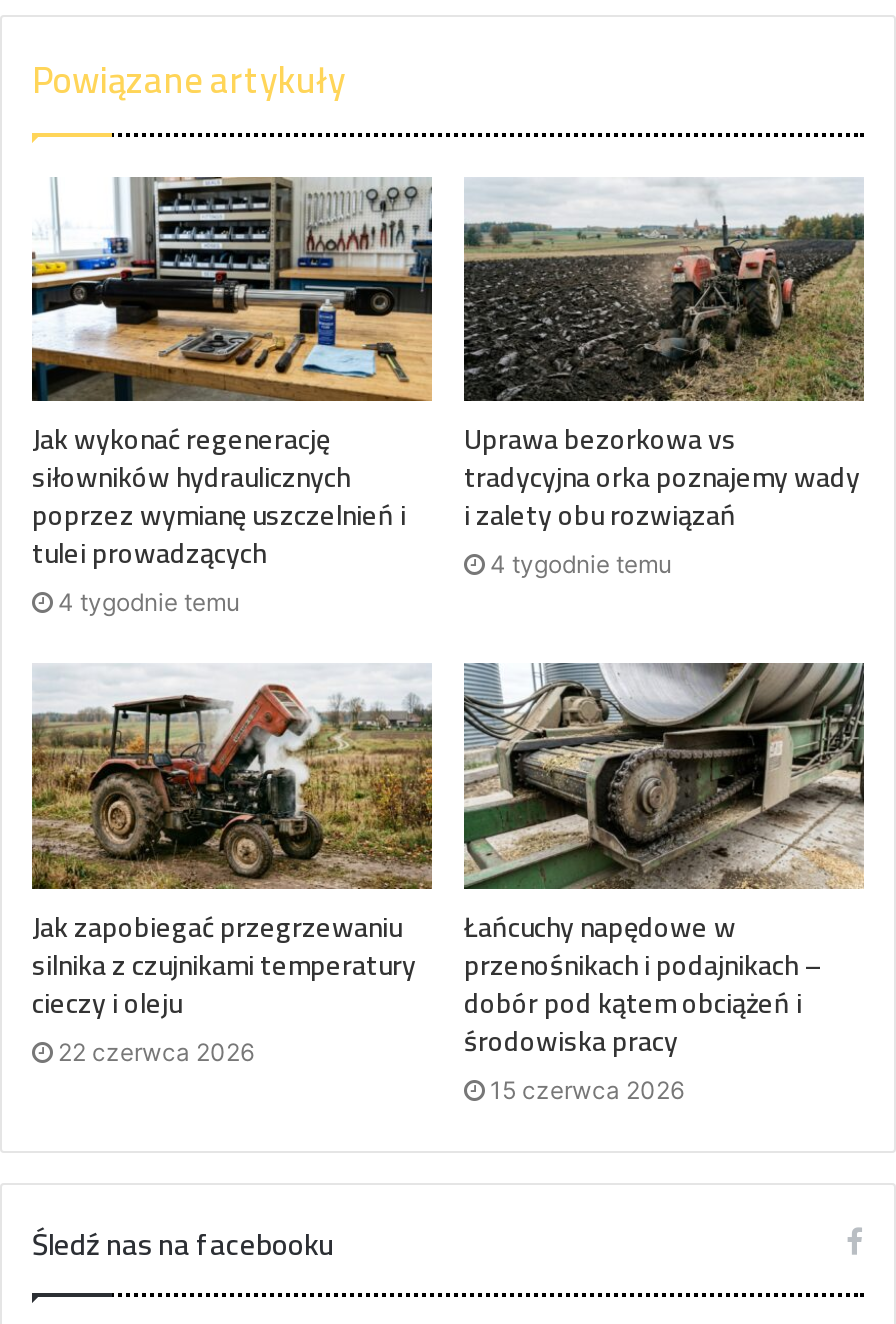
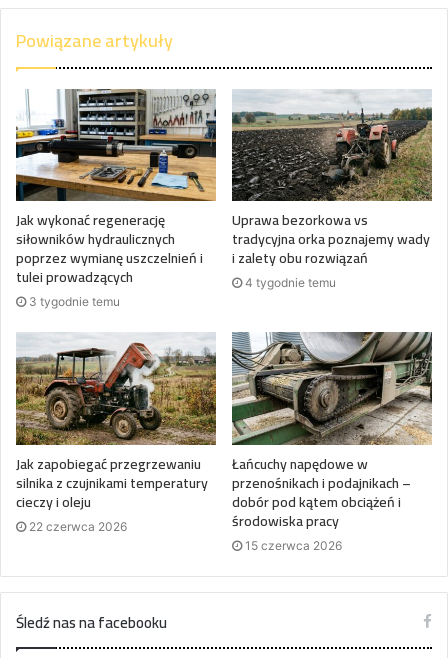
- 4 tygodnie temu
+ 3 tygodnie temu
